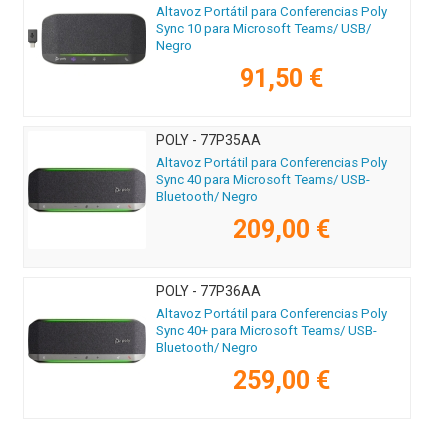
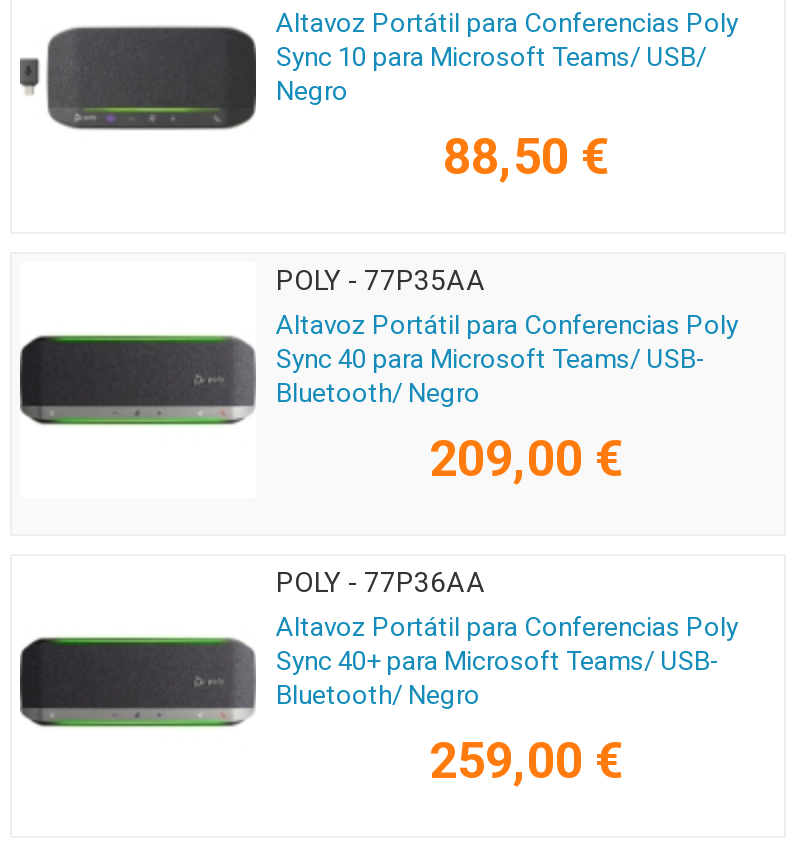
- 91,50 €
+ 88,50 €
